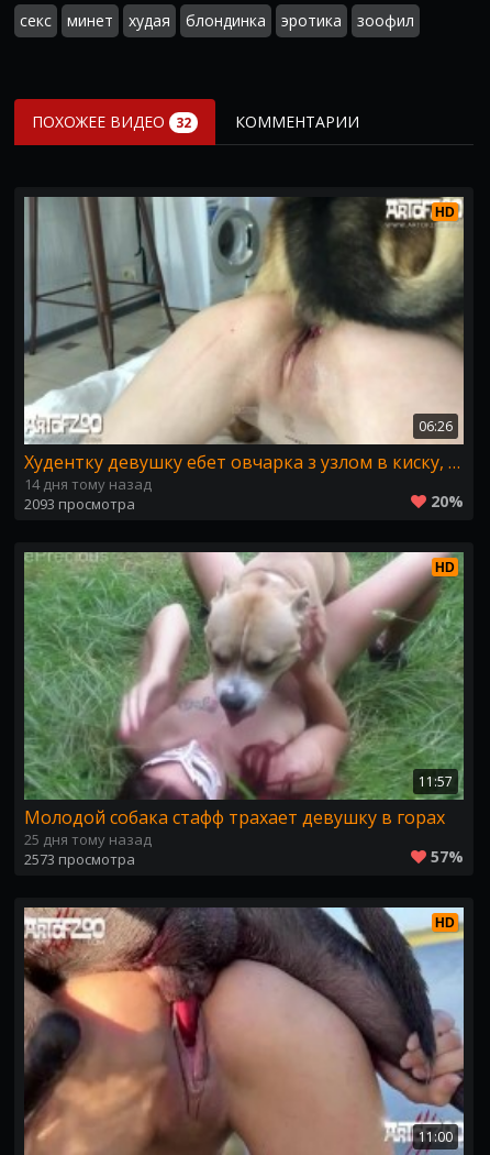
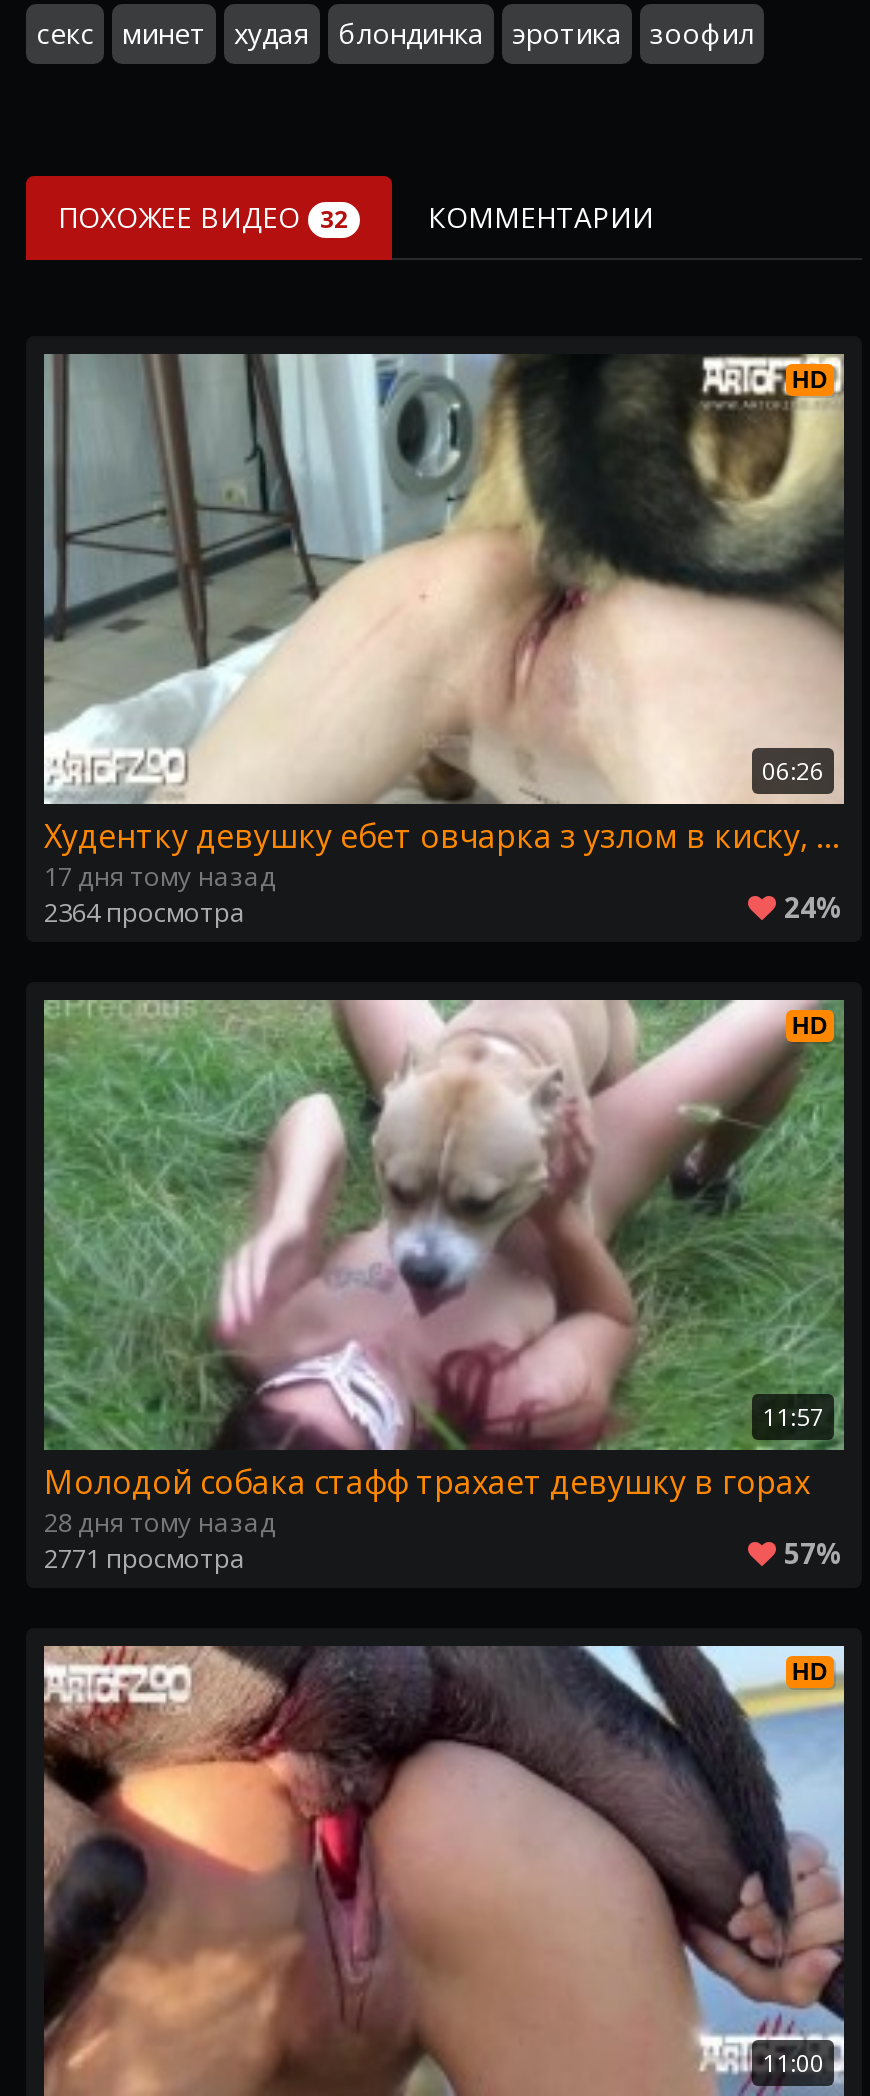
- 14 дня тому назад
+ 17 дня тому назад

- 2093 просмотра
+ 2364 просмотра

- 20%
+ 24%

- 25 дня тому назад
+ 28 дня тому назад

- 2573 просмотра
+ 2771 просмотра
